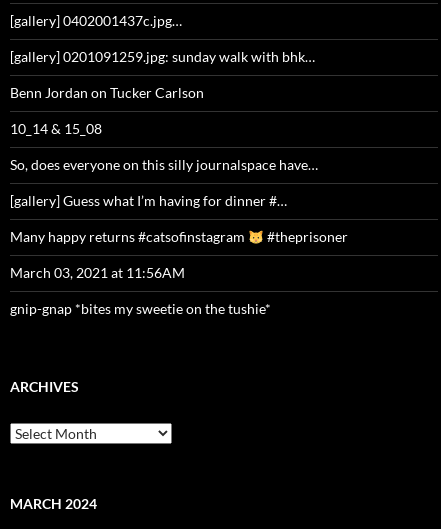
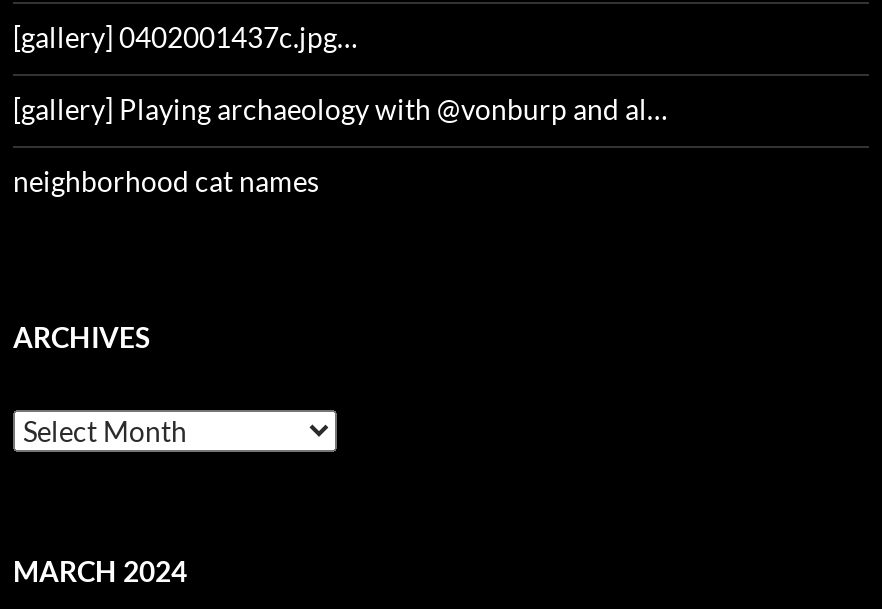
- [gallery] 0201091259.jpg: sunday walk with bhk…
- Benn Jordan on Tucker Carlson
- 10_14 & 15_08
- So, does everyone on this silly journalspace have…
- [gallery] Guess what I’m having for dinner #…
- Many happy returns #catsofinstagram
- #theprisoner
- March 03, 2021 at 11:56AM
- gnip-gnap *bites my sweetie on the tushie*
+ [gallery] Playing archaeology with @vonburp and al…
+ neighborhood cat names
